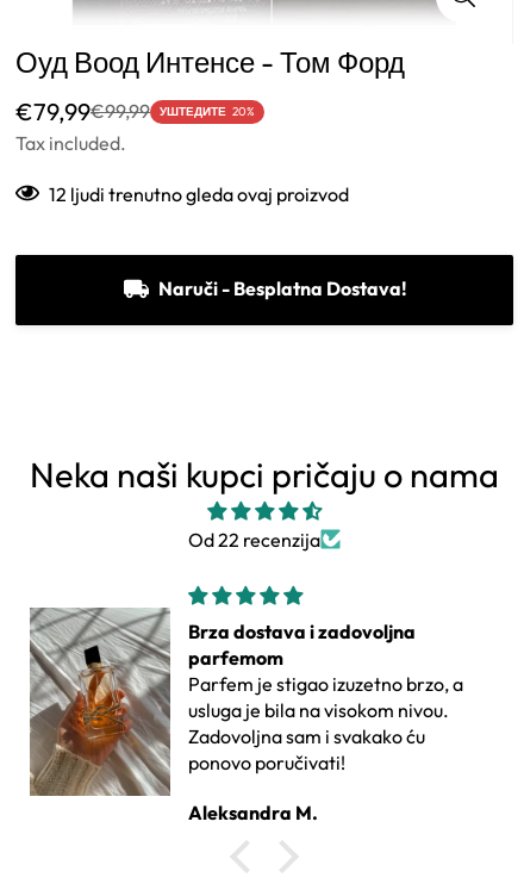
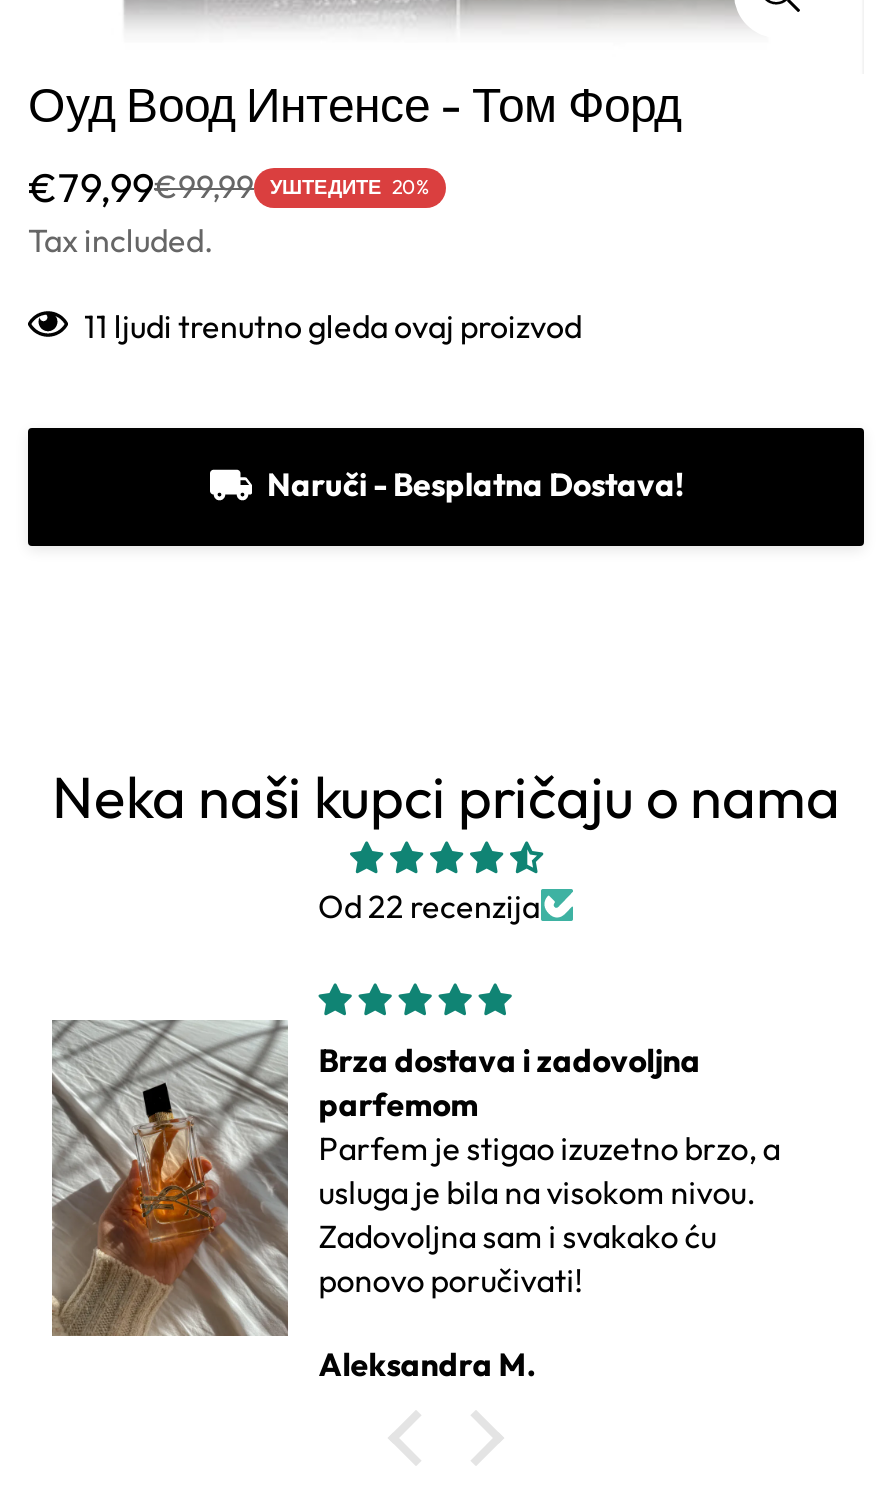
- 12 ljudi trenutno gleda ovaj proizvod
+ 11 ljudi trenutno gleda ovaj proizvod
